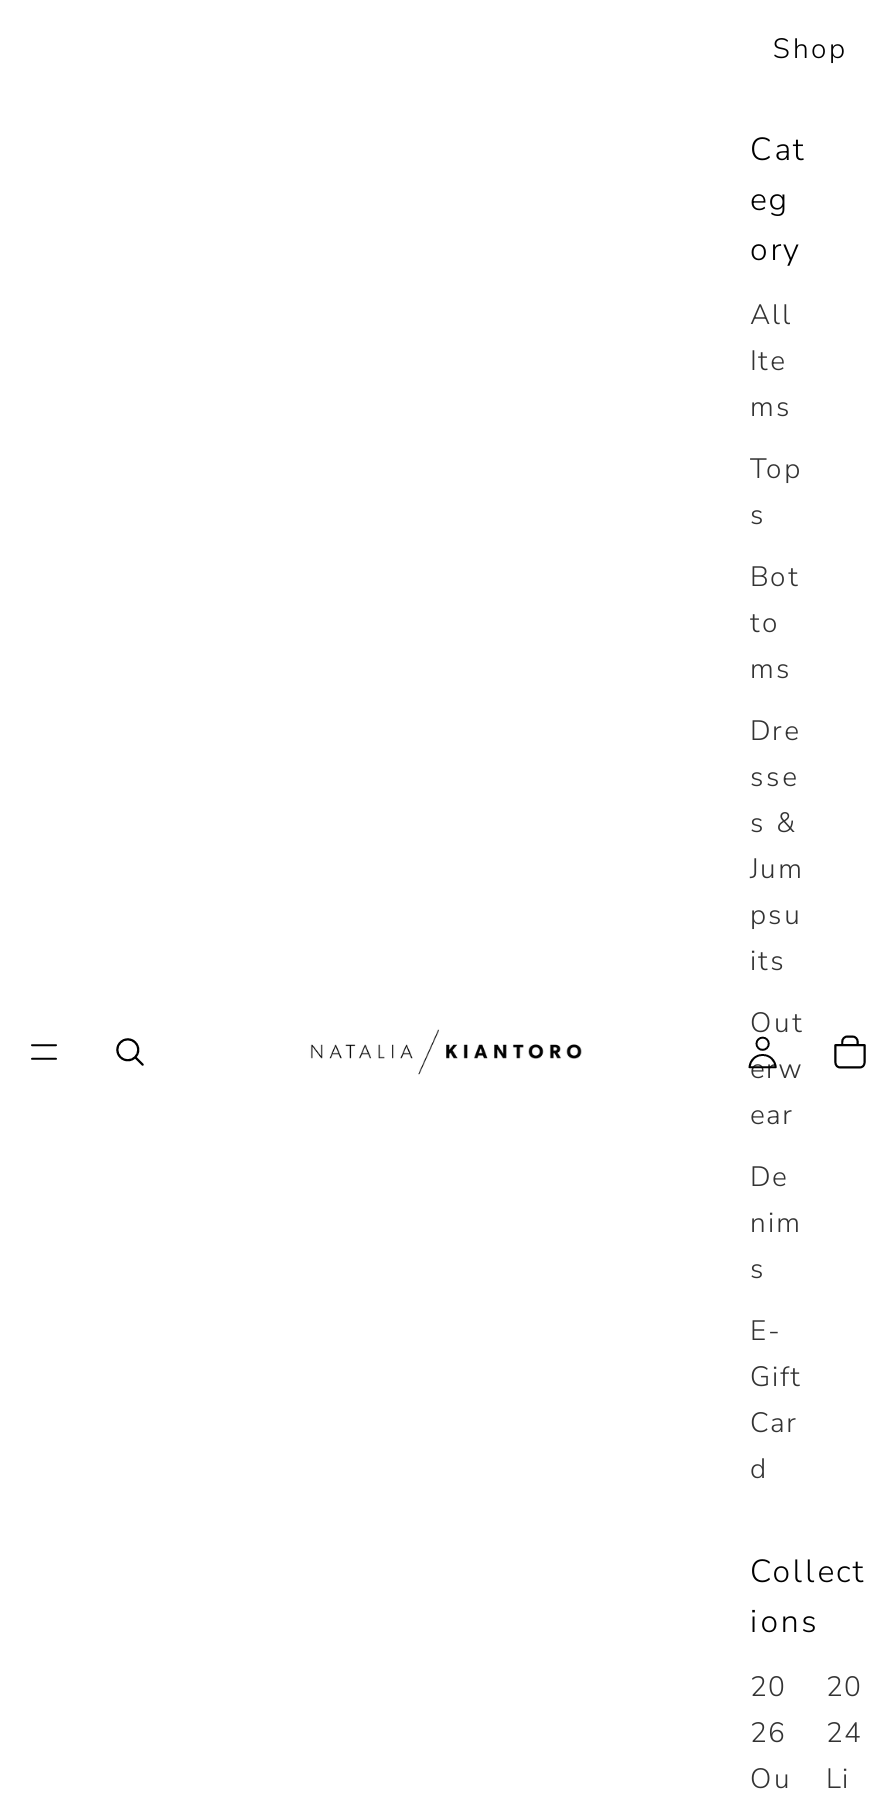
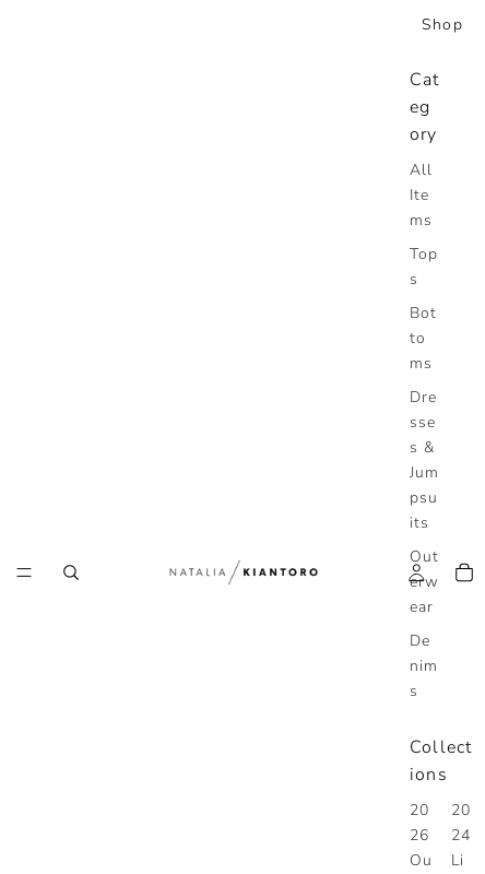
- E-
- Gift
- Car
- d
